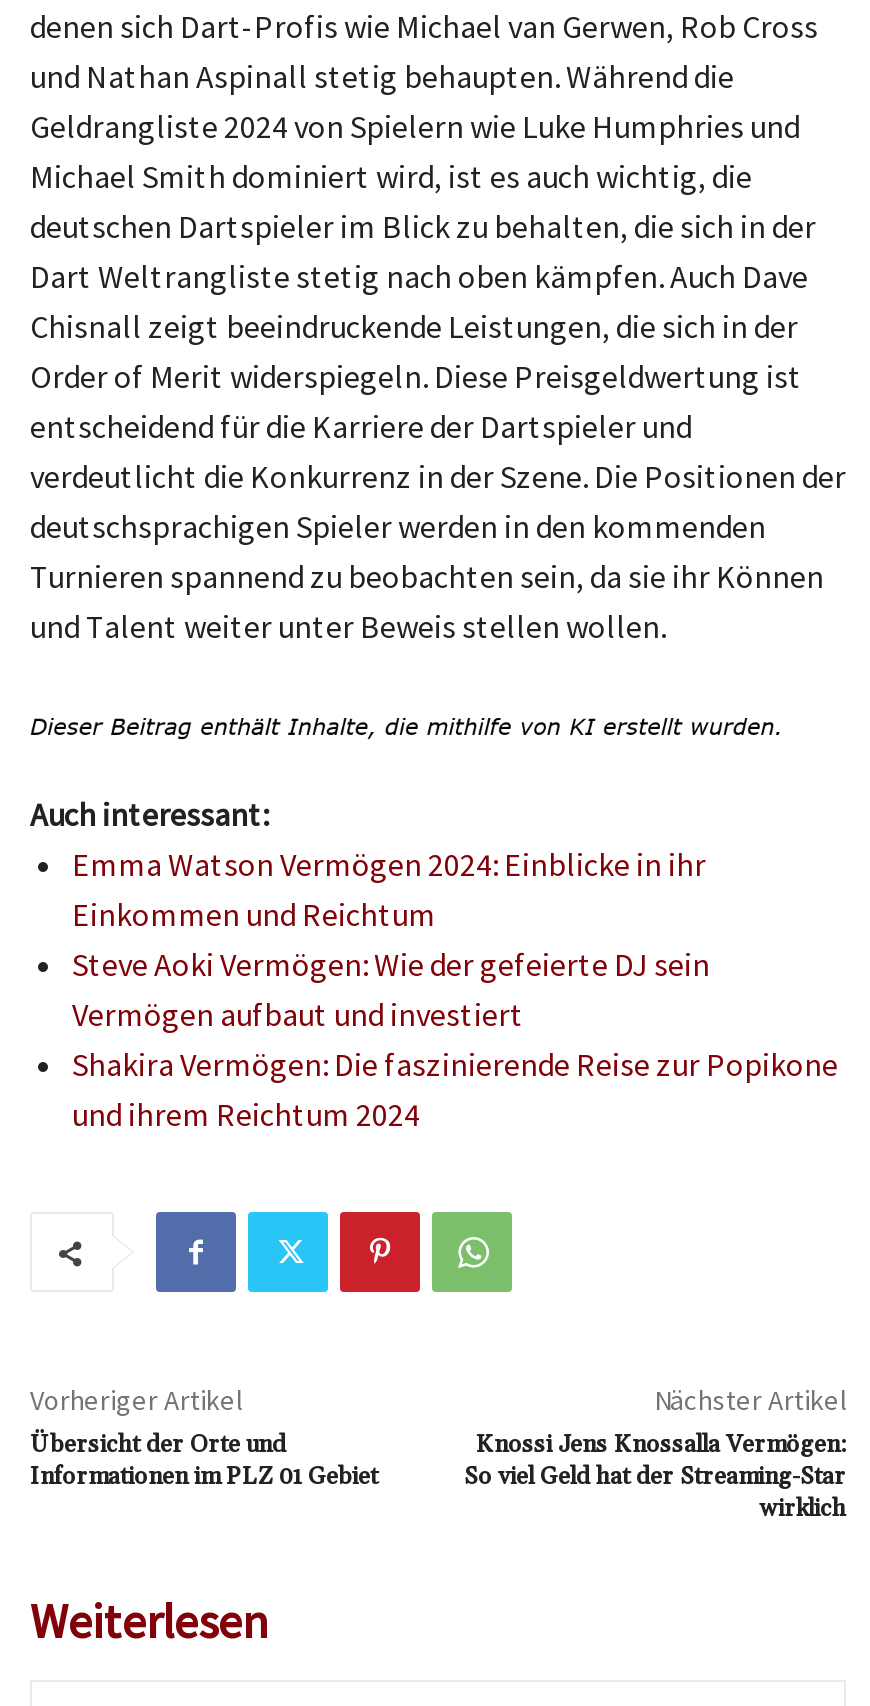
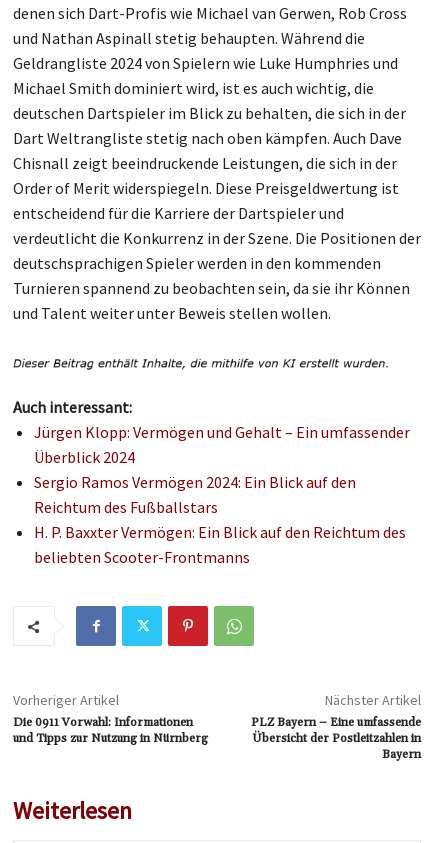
- Emma Watson Vermögen 2024: Einblicke in ihr
- Einkommen und Reichtum
- Steve Aoki Vermögen: Wie der gefeierte DJ sein
- Vermögen aufbaut und investiert
- Shakira Vermögen: Die faszinierende Reise zur Popikone
- und ihrem Reichtum 2024
+ Jürgen Klopp: Vermögen und Gehalt – Ein umfassender
+ Überblick 2024
+ Sergio Ramos Vermögen 2024: Ein Blick auf den
+ Reichtum des Fußballstars
+ H. P. Baxxter Vermögen: Ein Blick auf den Reichtum des
+ beliebten Scooter-Frontmanns

- Übersicht der Orte und
- Informationen im PLZ 01 Gebiet
+ Die 0911 Vorwahl: Informationen
+ und Tipps zur Nutzung in Nürnberg

- Knossi Jens Knossalla Vermögen:
- So viel Geld hat der Streaming-Star
- wirklich
+ PLZ Bayern – Eine umfassende
+ Übersicht der Postleitzahlen in
+ Bayern
